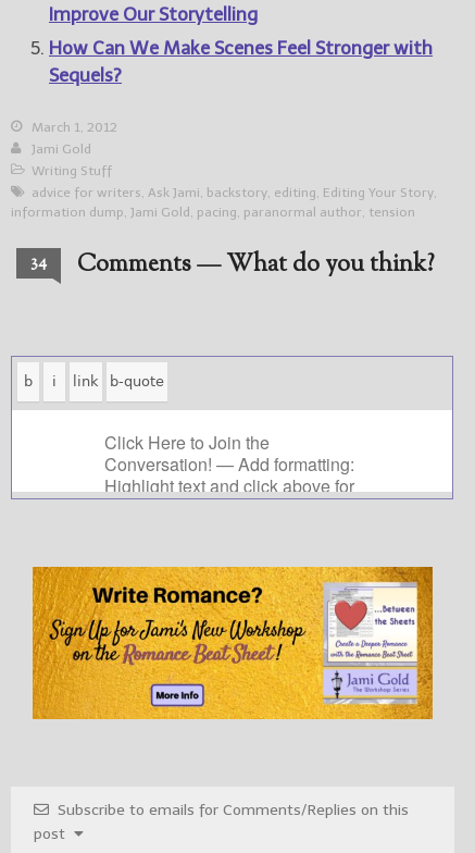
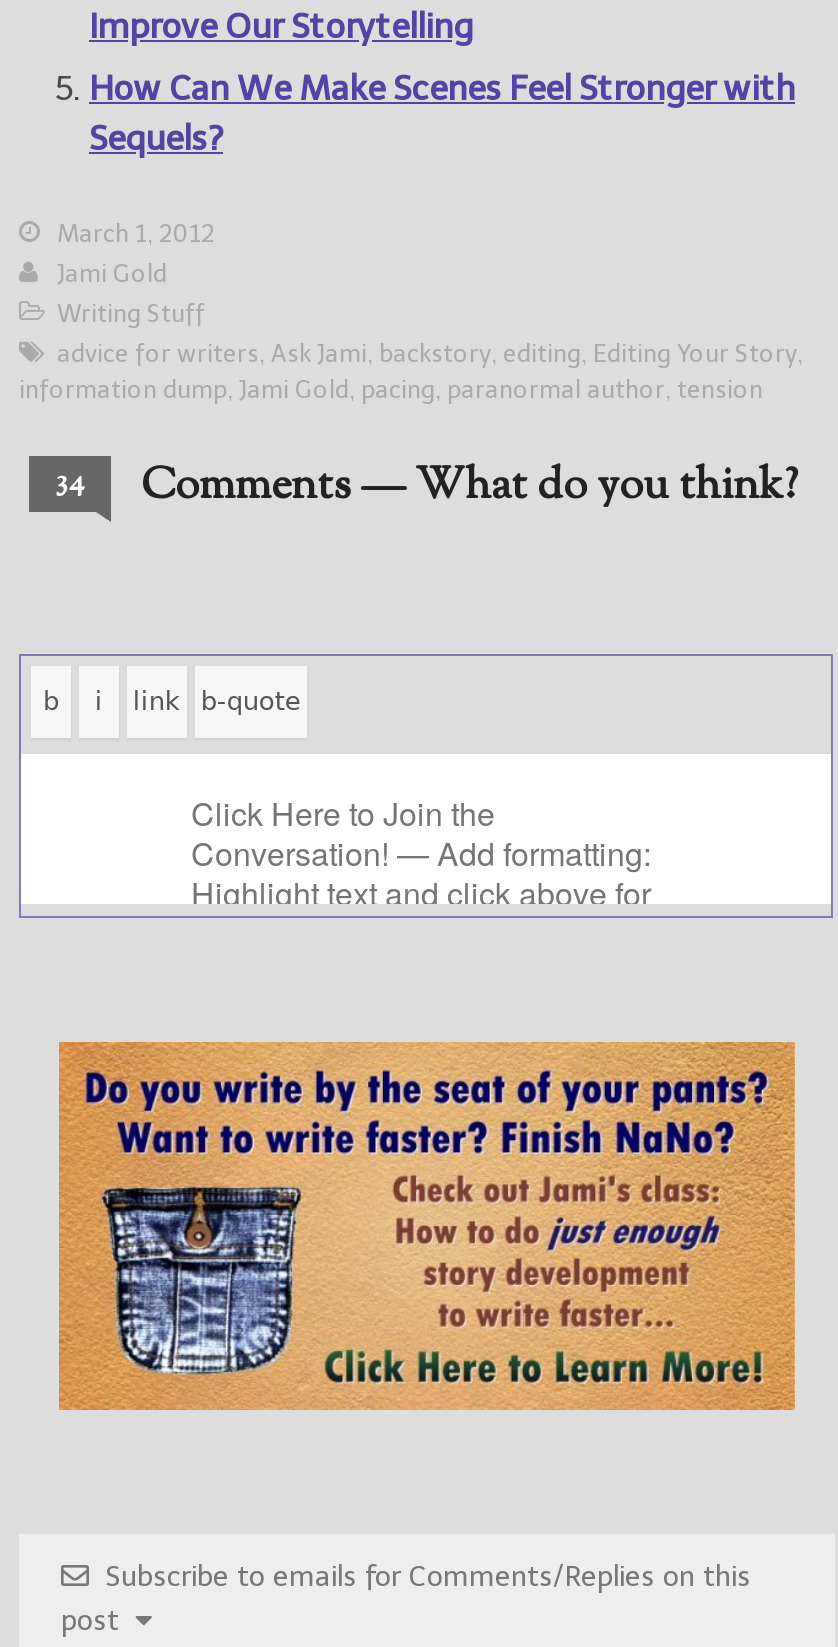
- [image]
+ [image]
